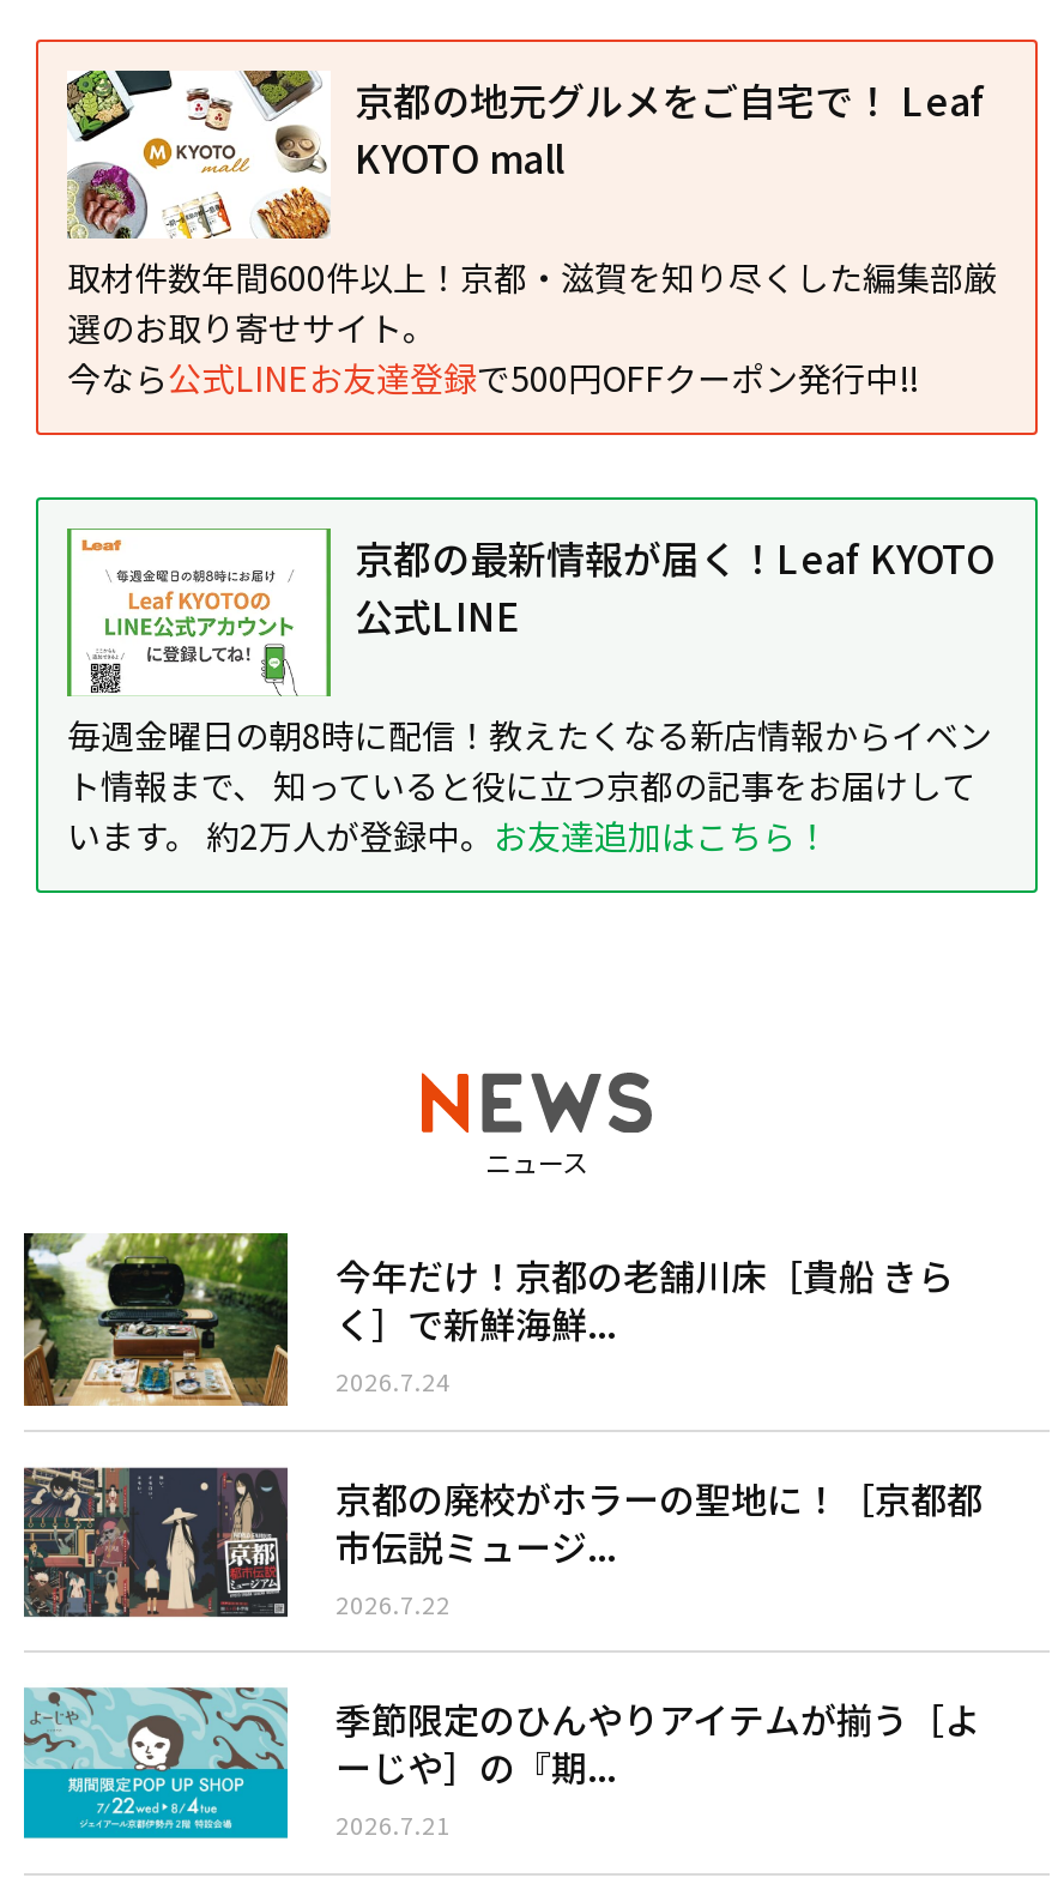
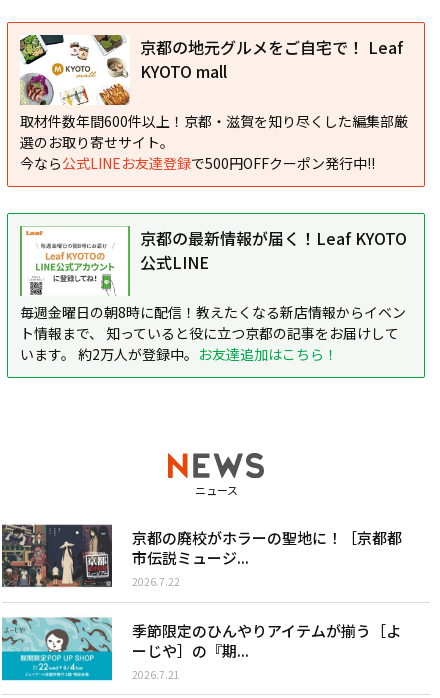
- [image]
- 今年だけ！京都の老舗川床［貴船 きら
- く］で新鮮海鮮...
- 2026.7.24
